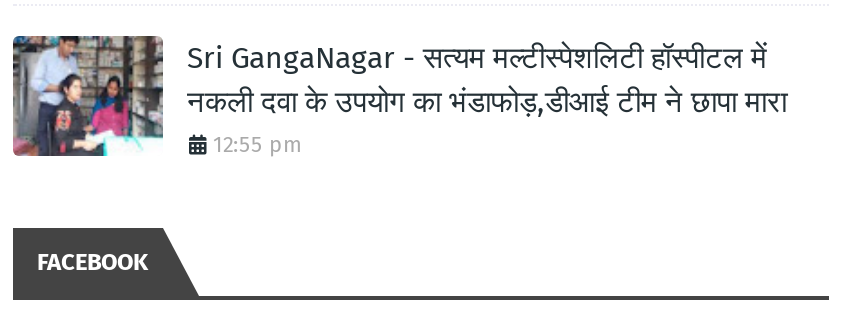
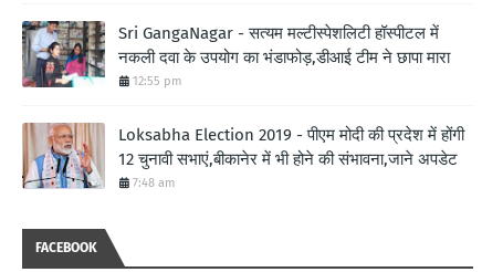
+ [image]
+ Loksabha Election 2019 - पीएम मोदी की प्रदेश में होंगी
+ 12 चुनावी सभाएं,बीकानेर में भी होने की संभावना,जाने अपडेट
+ 7:48 am
